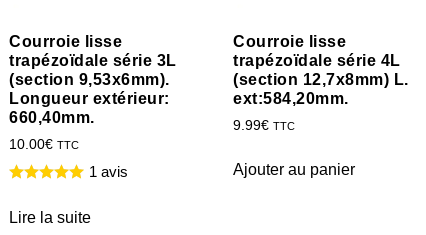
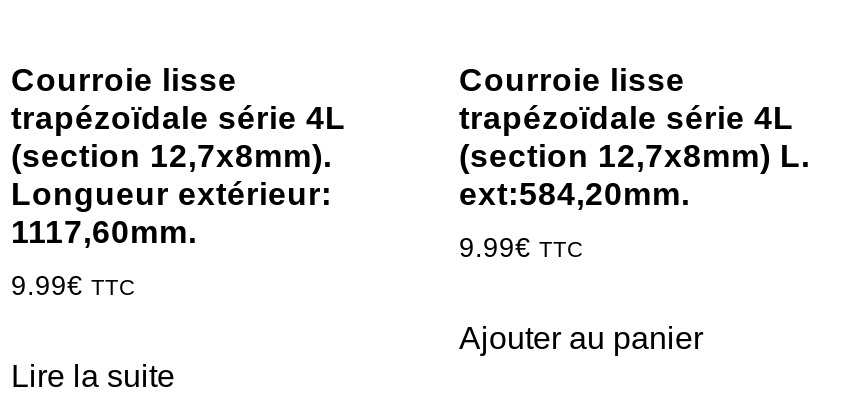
- trapézoïdale série 3L
+ trapézoïdale série 4L

- (section 9,53x6mm).
+ (section 12,7x8mm).

- 660,40mm.
- 10.00€ TTC
- 1 avis
+ 1117,60mm.
+ 9.99€ TTC
